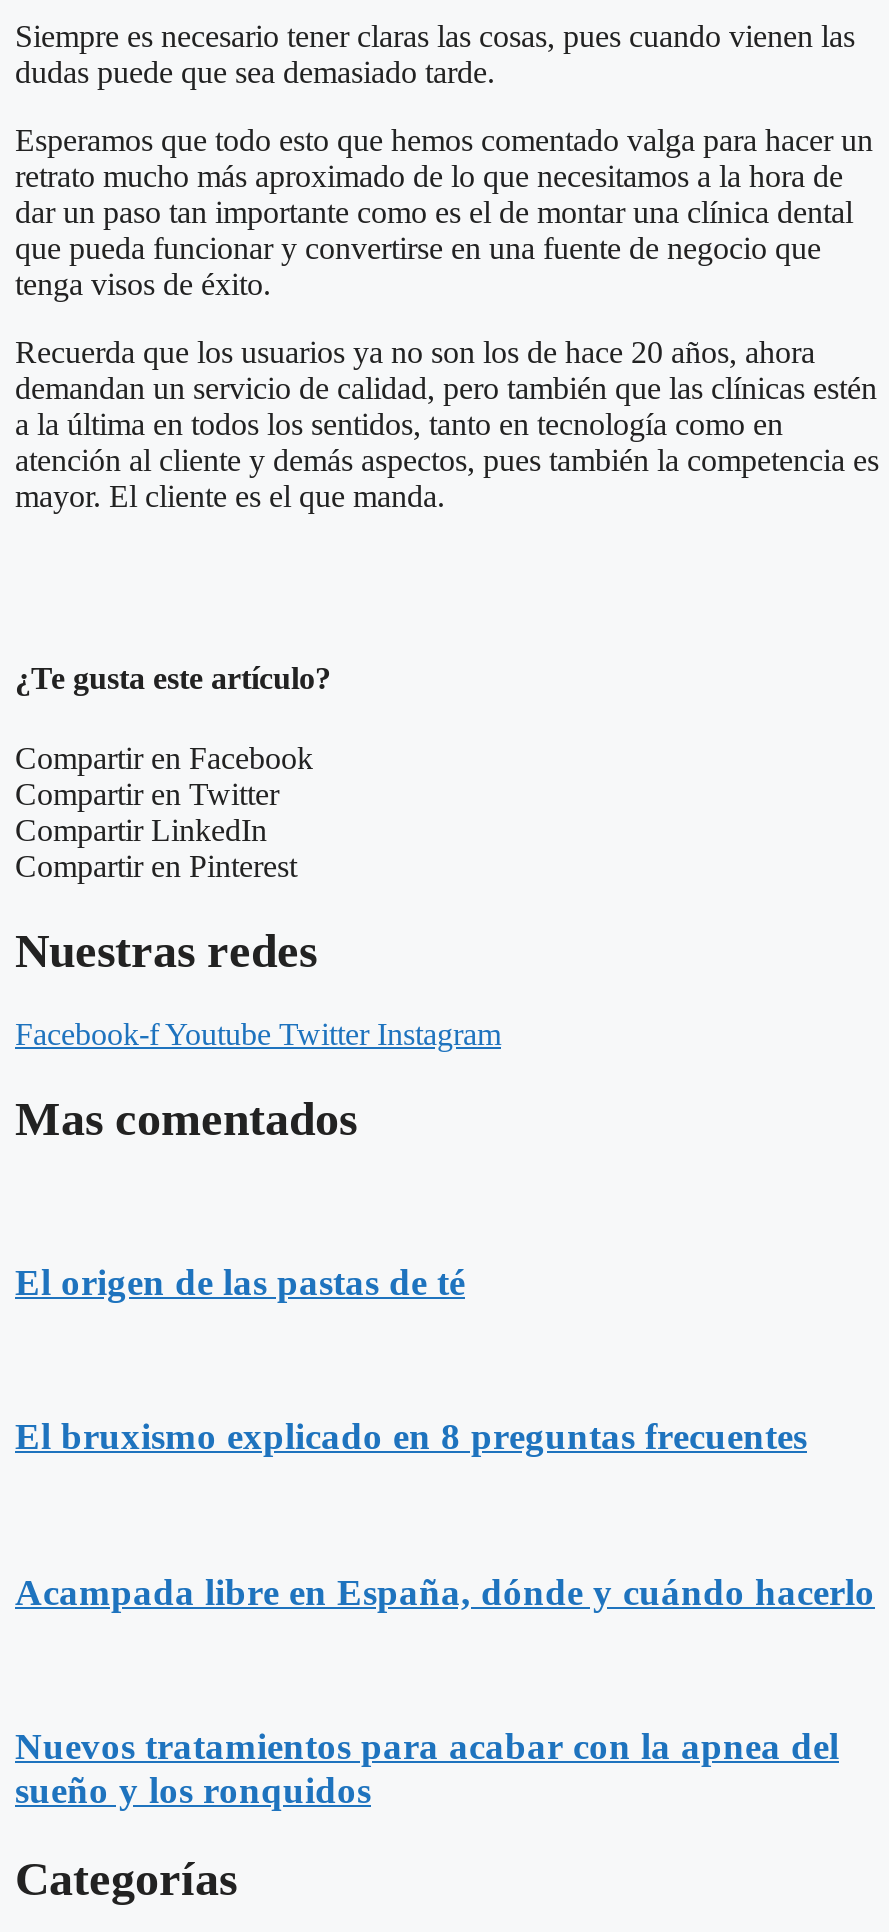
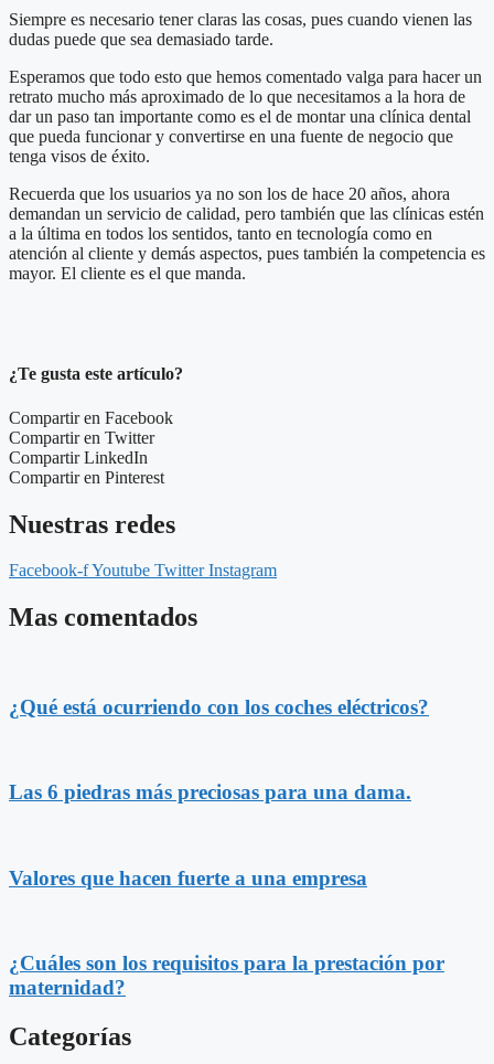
- El origen de las pastas de té
+ ¿Qué está ocurriendo con los coches eléctricos?

- El bruxismo explicado en 8 preguntas frecuentes
+ Las 6 piedras más preciosas para una dama.

- Acampada libre en España, dónde y cuándo hacerlo
+ Valores que hacen fuerte a una empresa

- Nuevos tratamientos para acabar con la apnea del
- sueño y los ronquidos
+ ¿Cuáles son los requisitos para la prestación por
+ maternidad?
